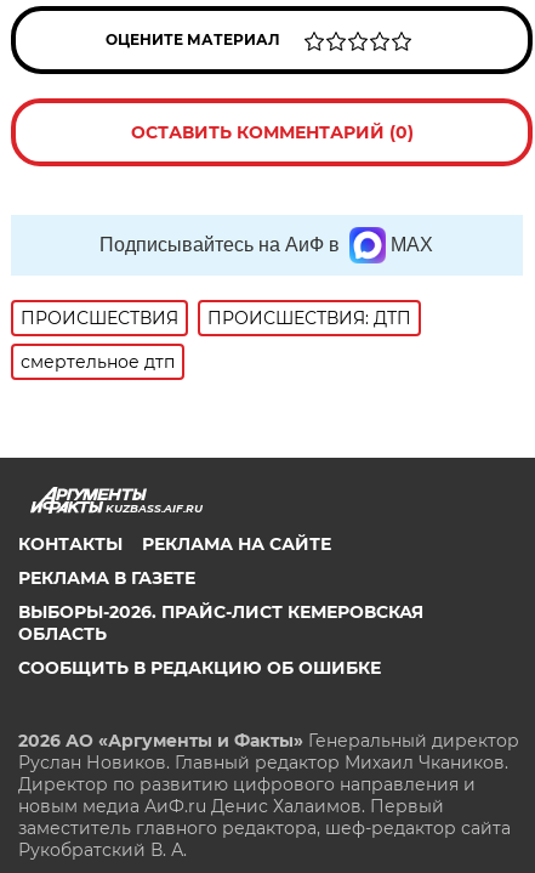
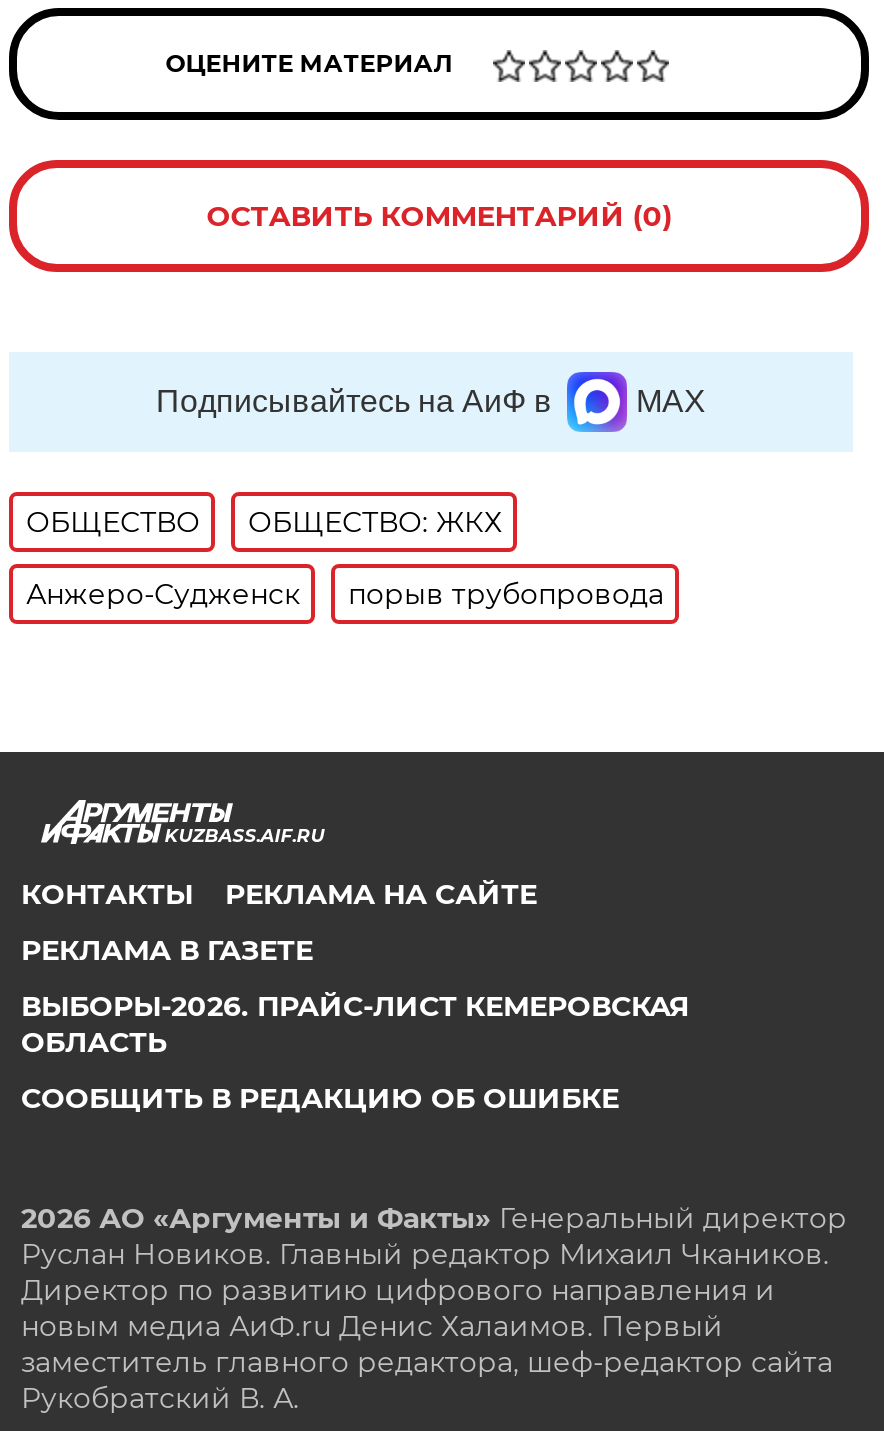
- ПРОИСШЕСТВИЯ
- ПРОИСШЕСТВИЯ: ДТП
+ ОБЩЕСТВО
+ ОБЩЕСТВО: ЖКХ

- смертельное дтп
+ Анжеро-Судженск
+ порыв трубопровода
